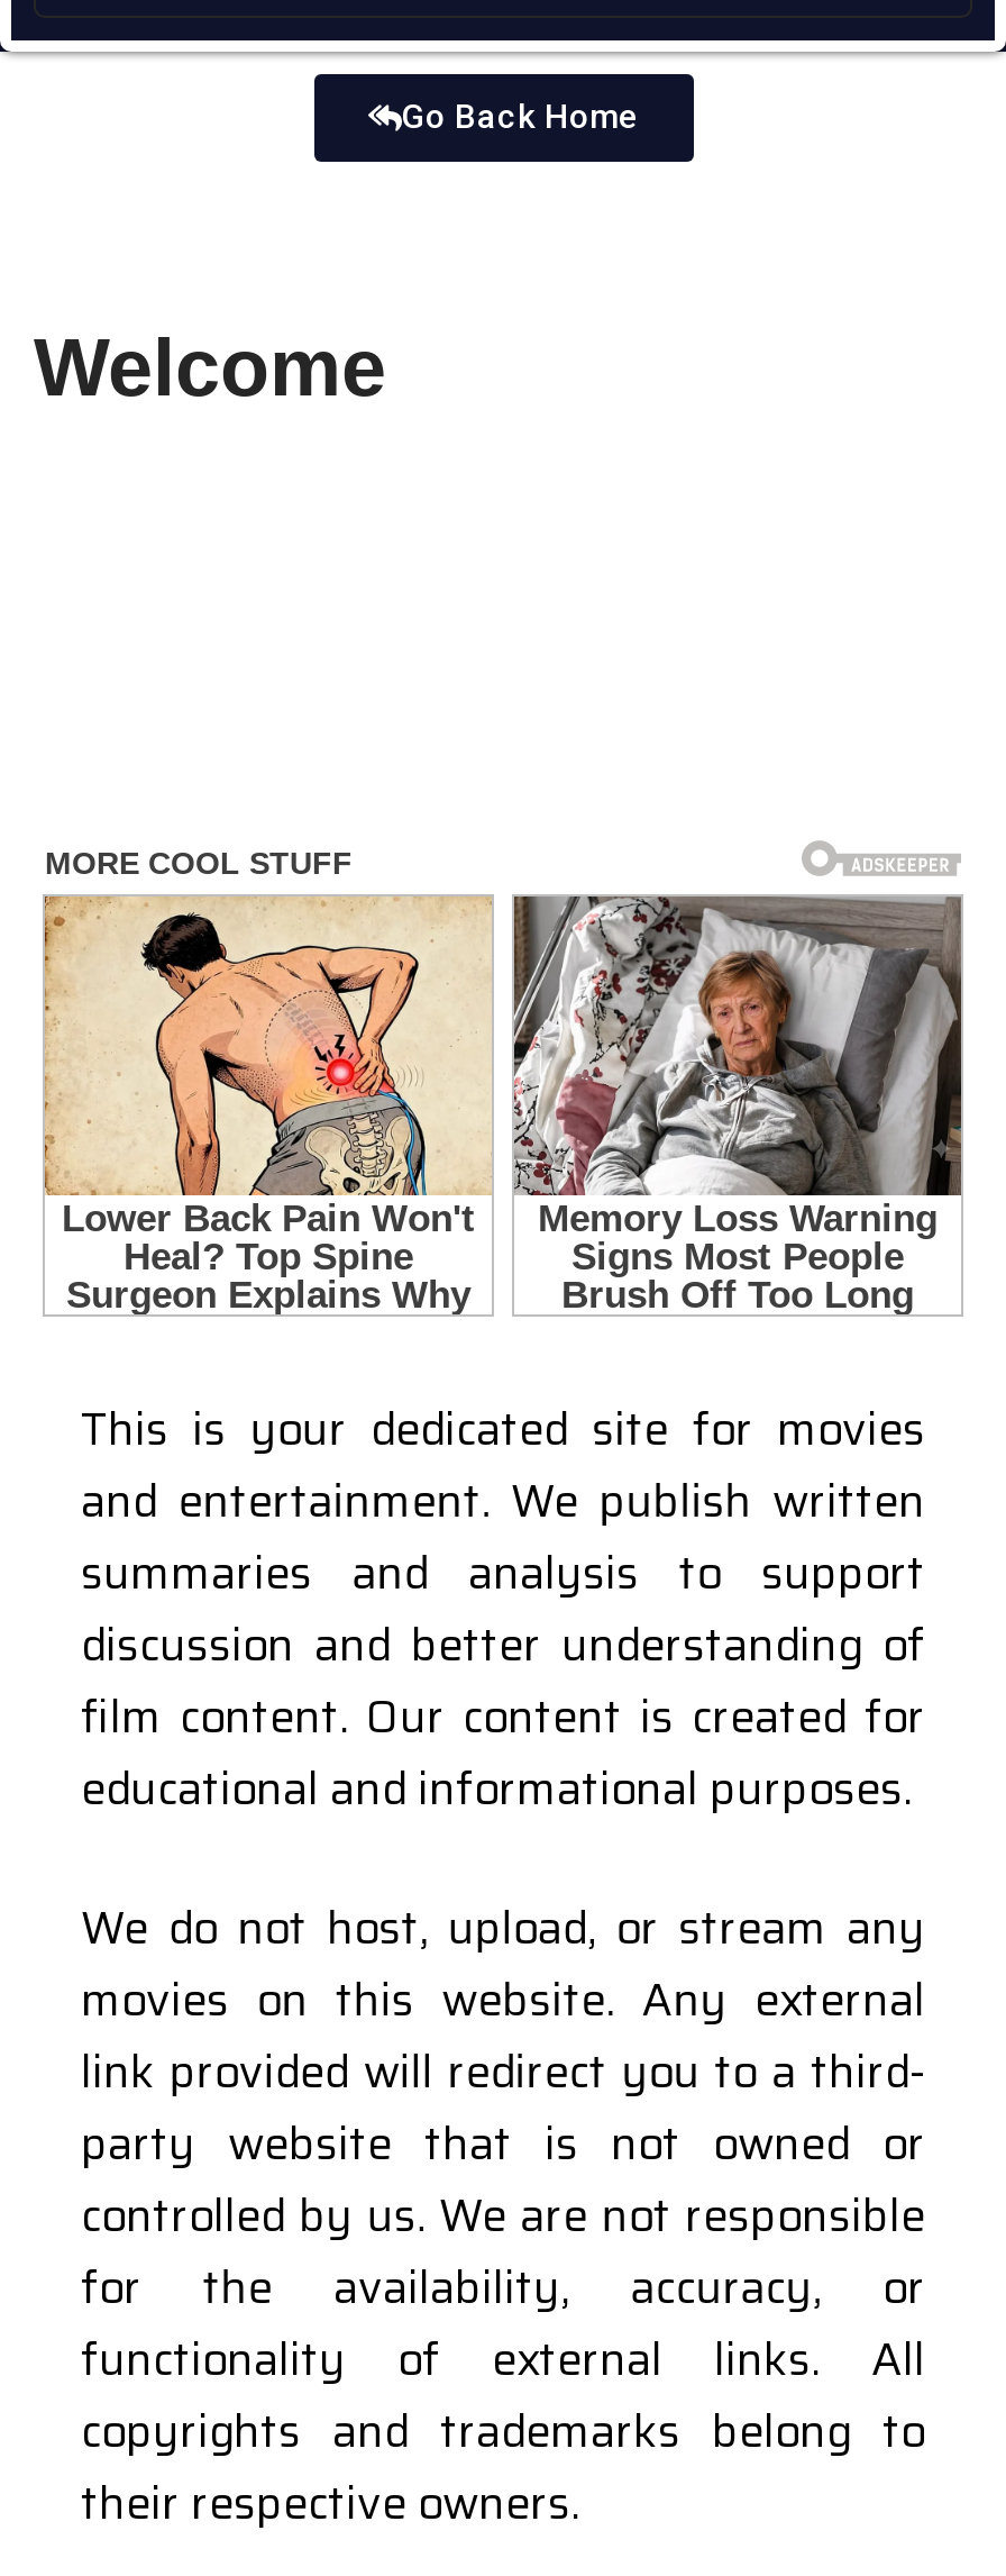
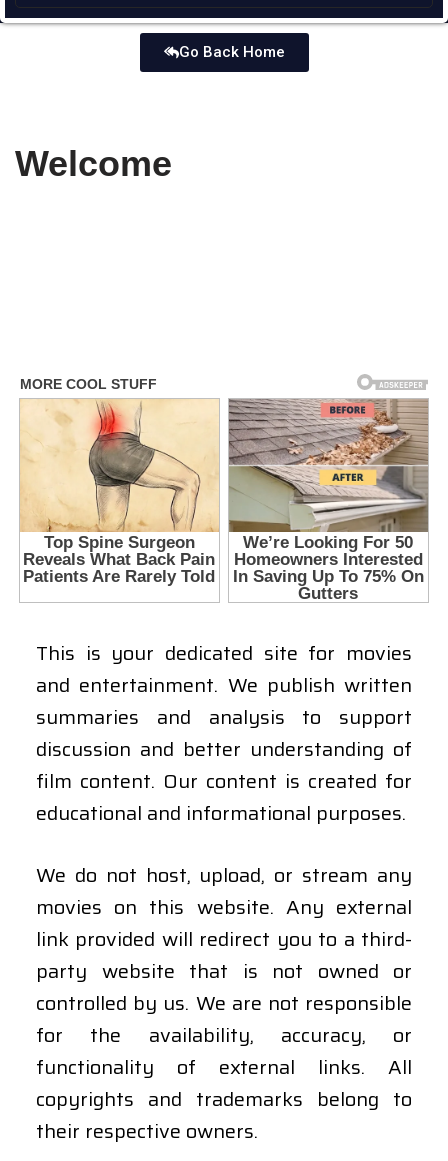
- [image]
+ [image]

- [image]
+ [image]
